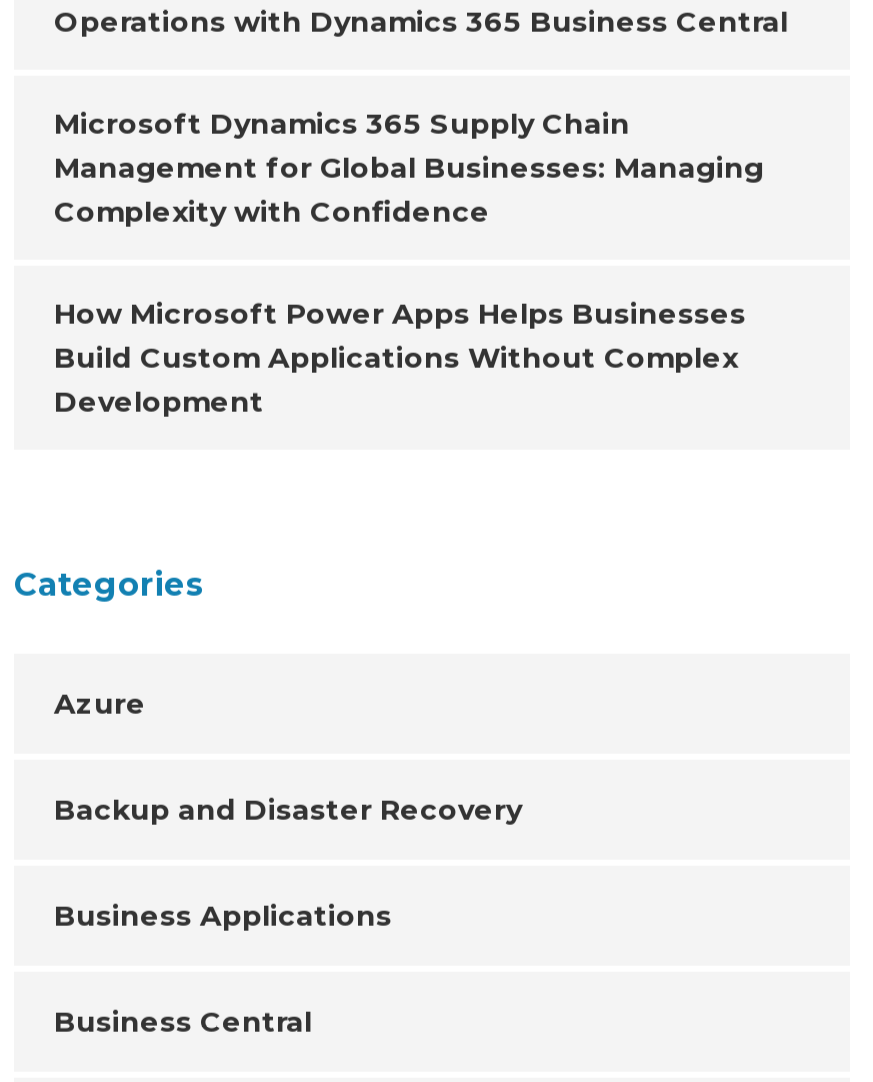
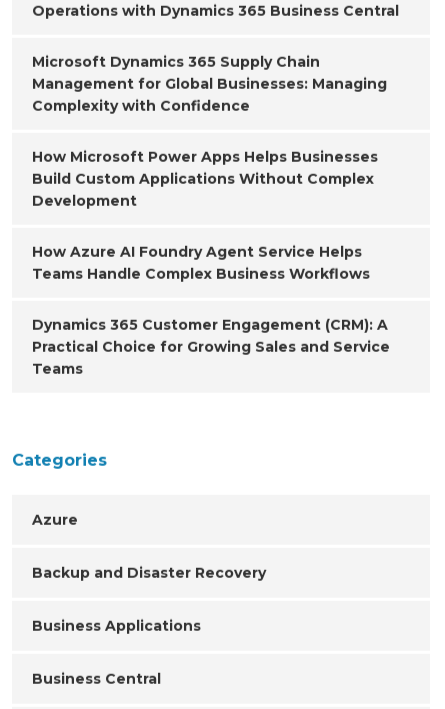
+ How Azure AI Foundry Agent Service Helps
+ Teams Handle Complex Business Workflows
+ Dynamics 365 Customer Engagement (CRM): A
+ Practical Choice for Growing Sales and Service
+ Teams
